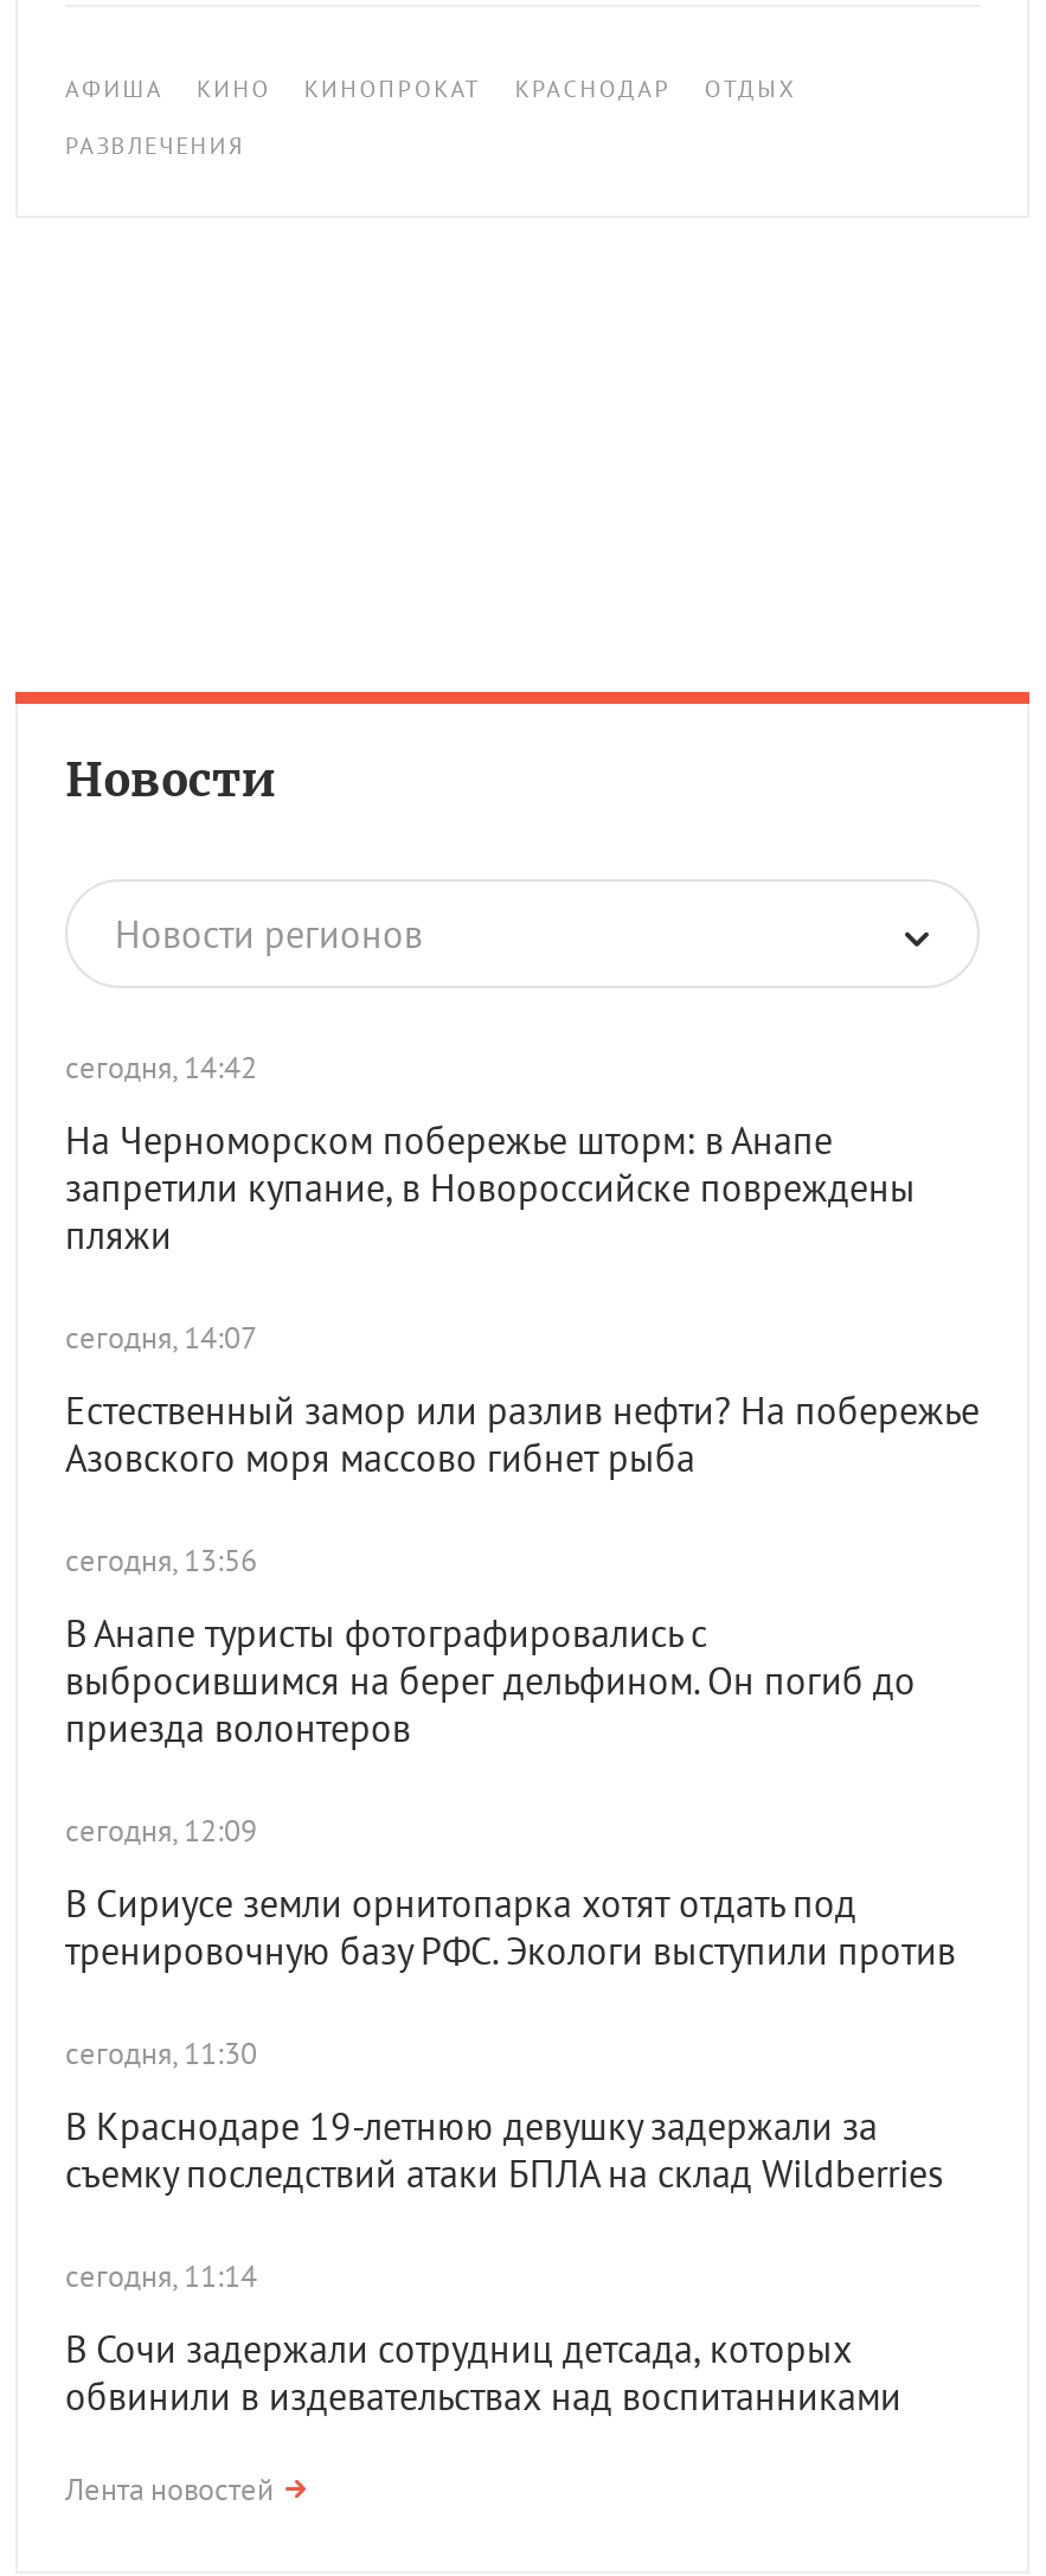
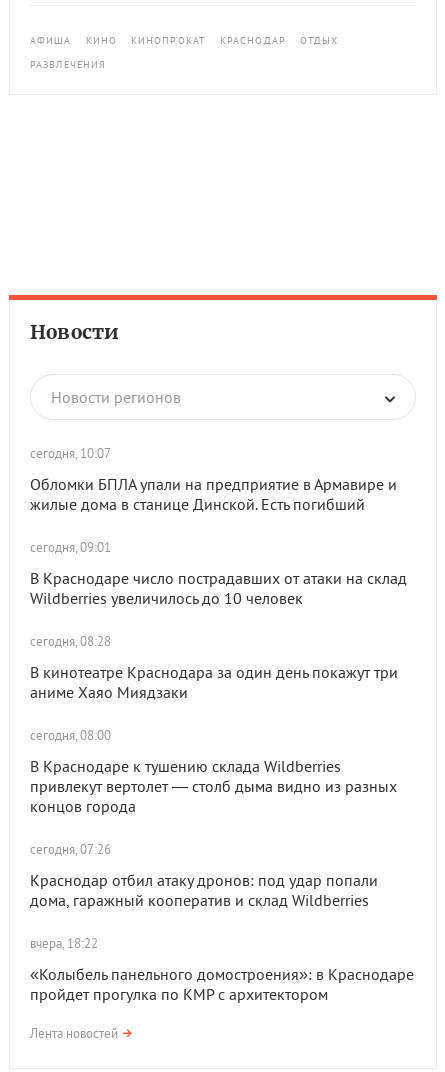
- сегодня, 14:42
+ сегодня, 10:07

- На Черноморском побережье шторм: в Анапе
- запретили купание, в Новороссийске повреждены
- пляжи
+ Обломки БПЛА упали на предприятие в Армавире и
+ жилые дома в станице Динской. Есть погибший

- сегодня, 14:07
+ сегодня, 09:01

- Естественный замор или разлив нефти? На побережье
- Азовского моря массово гибнет рыба
+ В Краснодаре число пострадавших от атаки на склад
+ Wildberries увеличилось до 10 человек

- сегодня, 13:56
+ сегодня, 08:28

- В Анапе туристы фотографировались с
- выбросившимся на берег дельфином. Он погиб до
- приезда волонтеров
+ В кинотеатре Краснодара за один день покажут три
+ аниме Хаяо Миядзаки

- сегодня, 12:09
+ сегодня, 08:00

- В Сириусе земли орнитопарка хотят отдать под
- тренировочную базу РФС. Экологи выступили против
+ В Краснодаре к тушению склада Wildberries
+ привлекут вертолет — столб дыма видно из разных
+ концов города

- сегодня, 11:30
+ сегодня, 07:26

- В Краснодаре 19-летнюю девушку задержали за
- съемку последствий атаки БПЛА на склад Wildberries
+ Краснодар отбил атаку дронов: под удар попали
+ дома, гаражный кооператив и склад Wildberries

- сегодня, 11:14
+ вчера, 18:22

- В Сочи задержали сотрудниц детсада, которых
- обвинили в издевательствах над воспитанниками
+ «Колыбель панельного домостроения»: в Краснодаре
+ пройдет прогулка по КМР с архитектором
